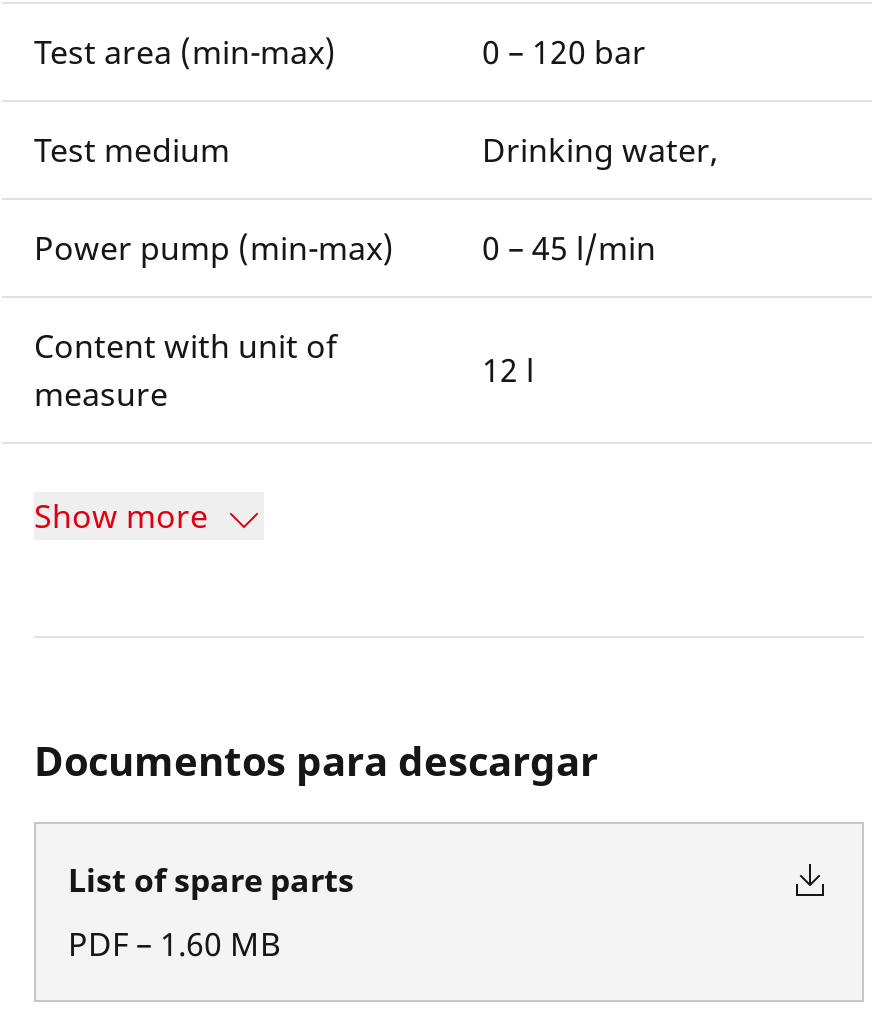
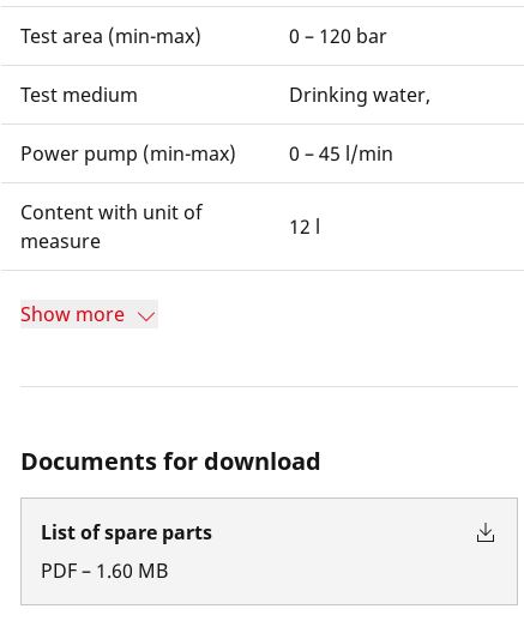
- Documentos para descargar
+ Documents for download
